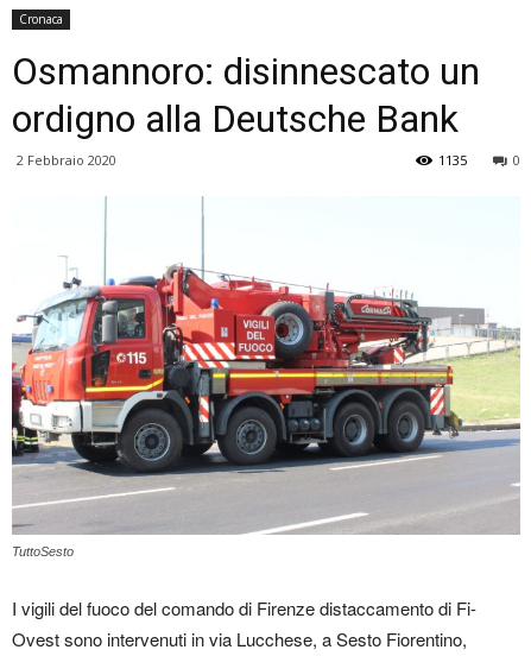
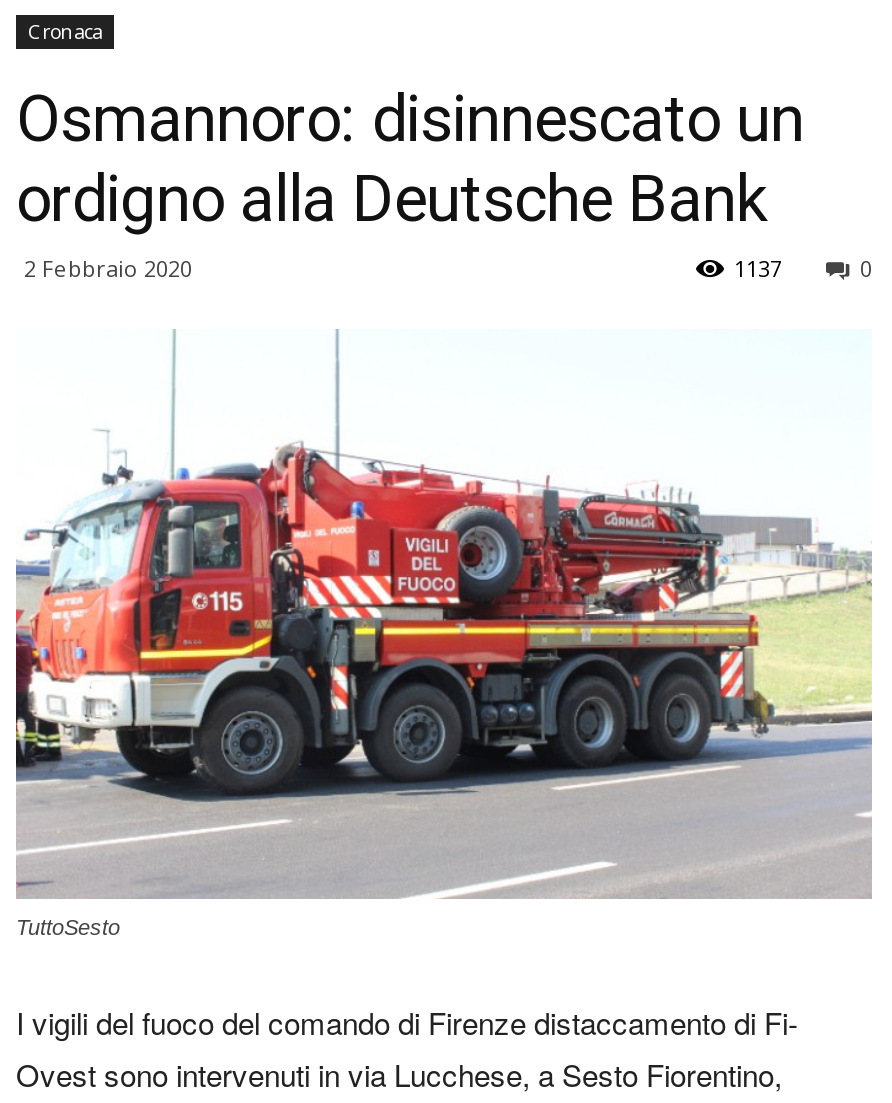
- 1135
+ 1137
